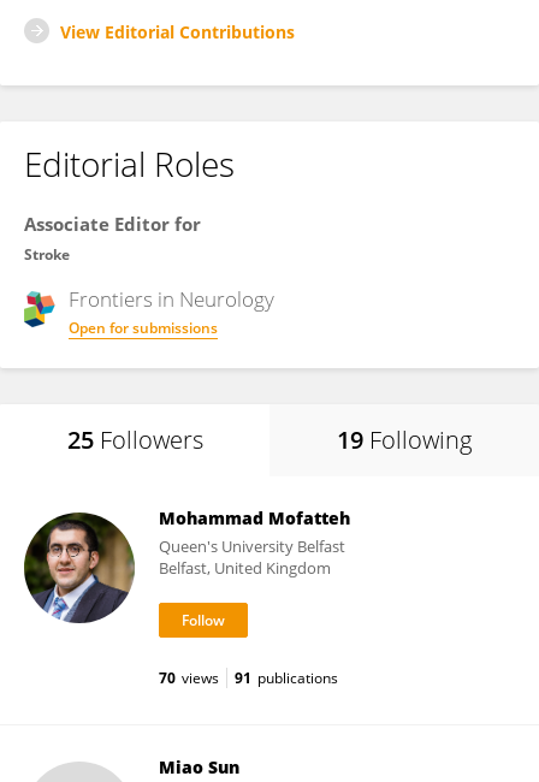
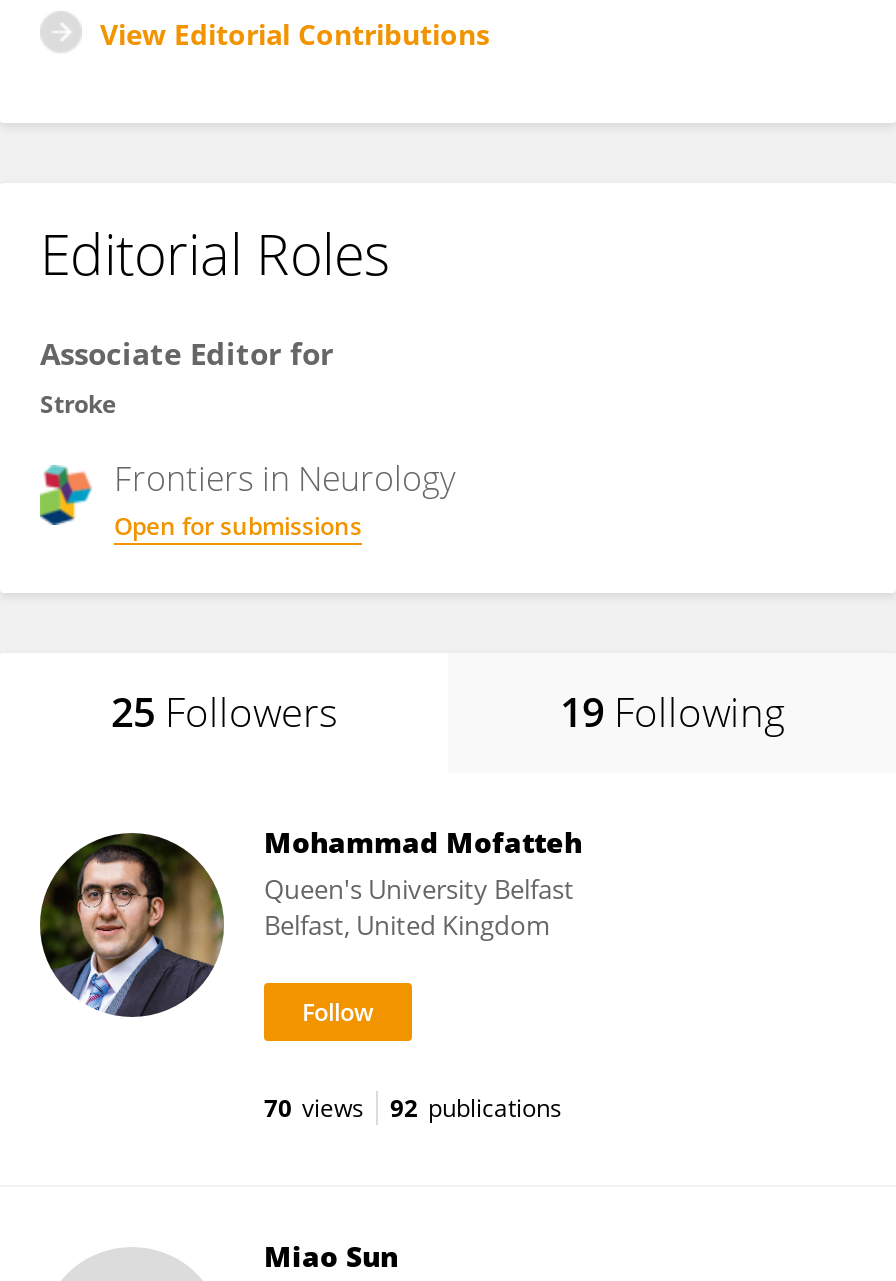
- 91 publications
+ 92 publications
